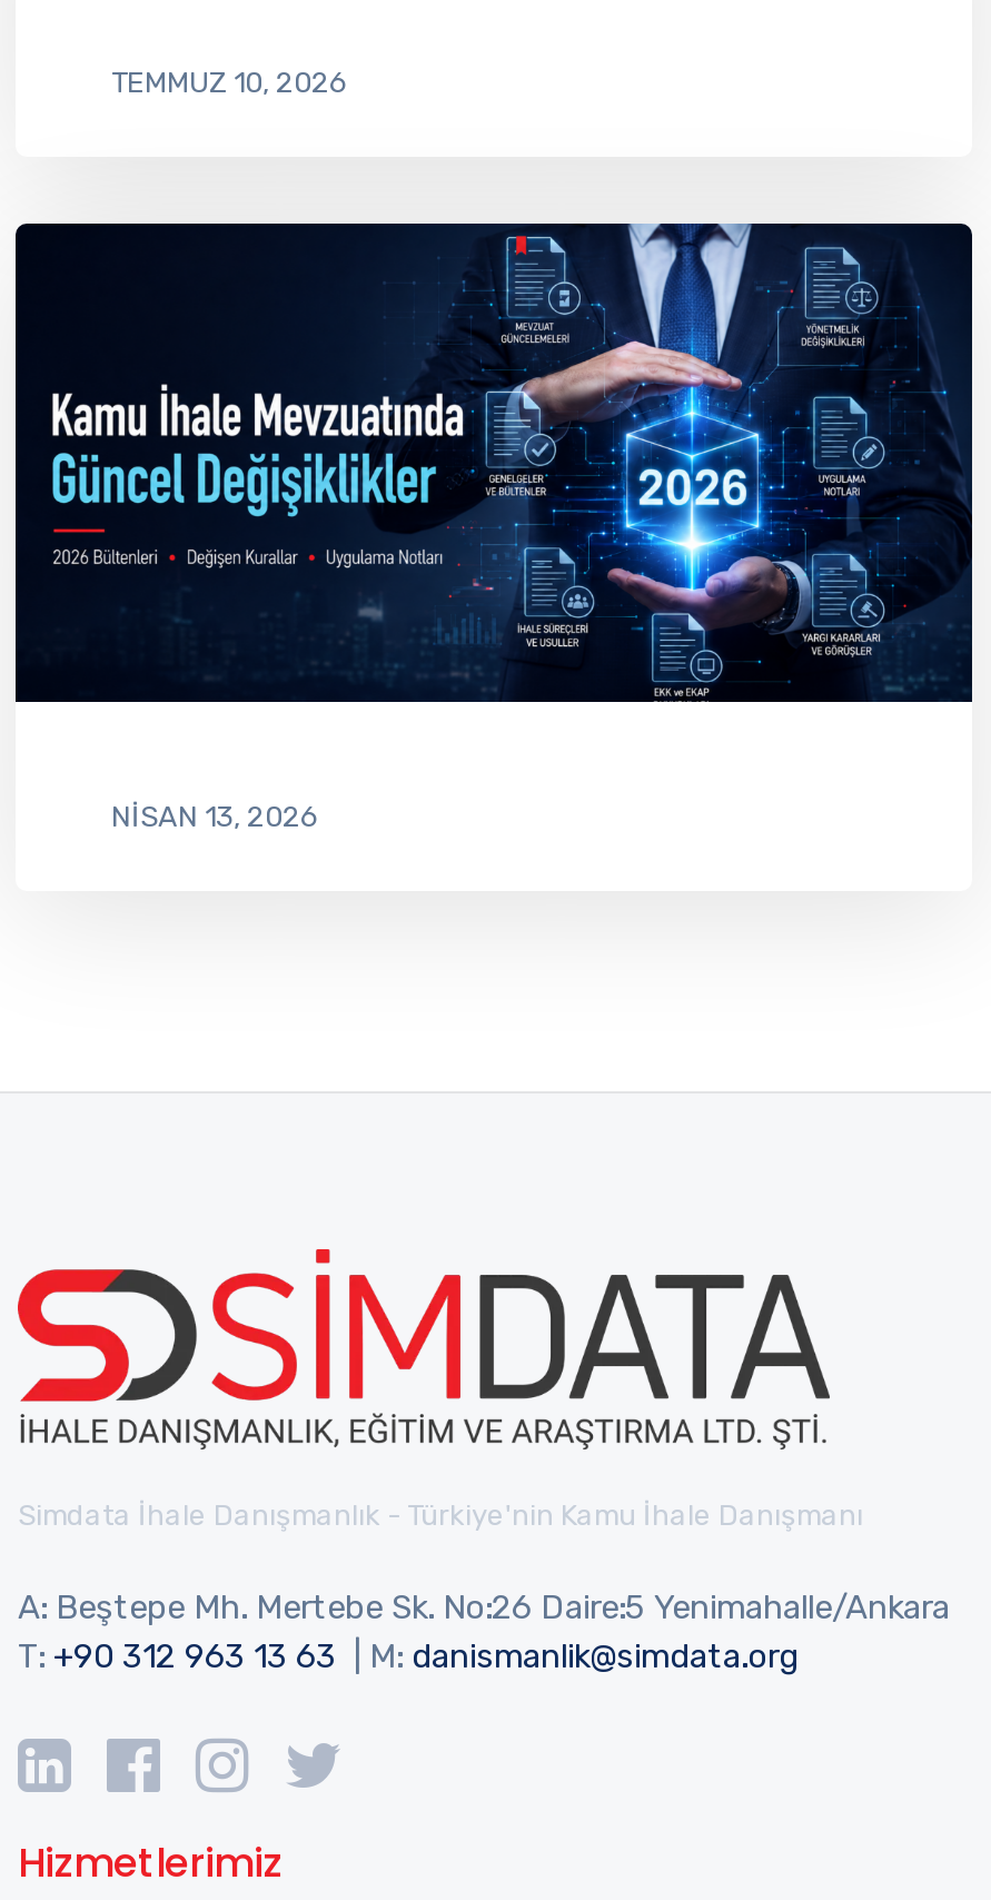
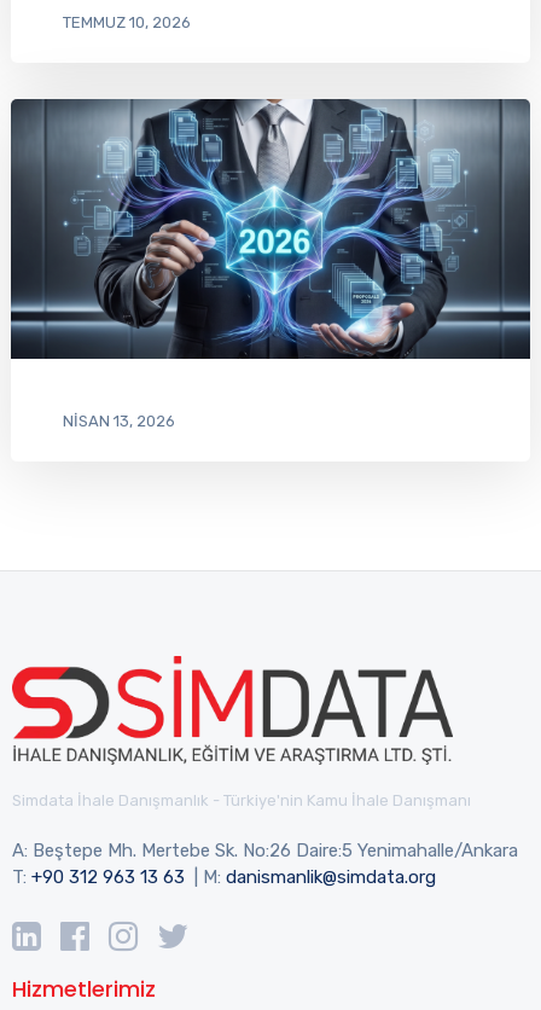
- [image]
+ [image]
